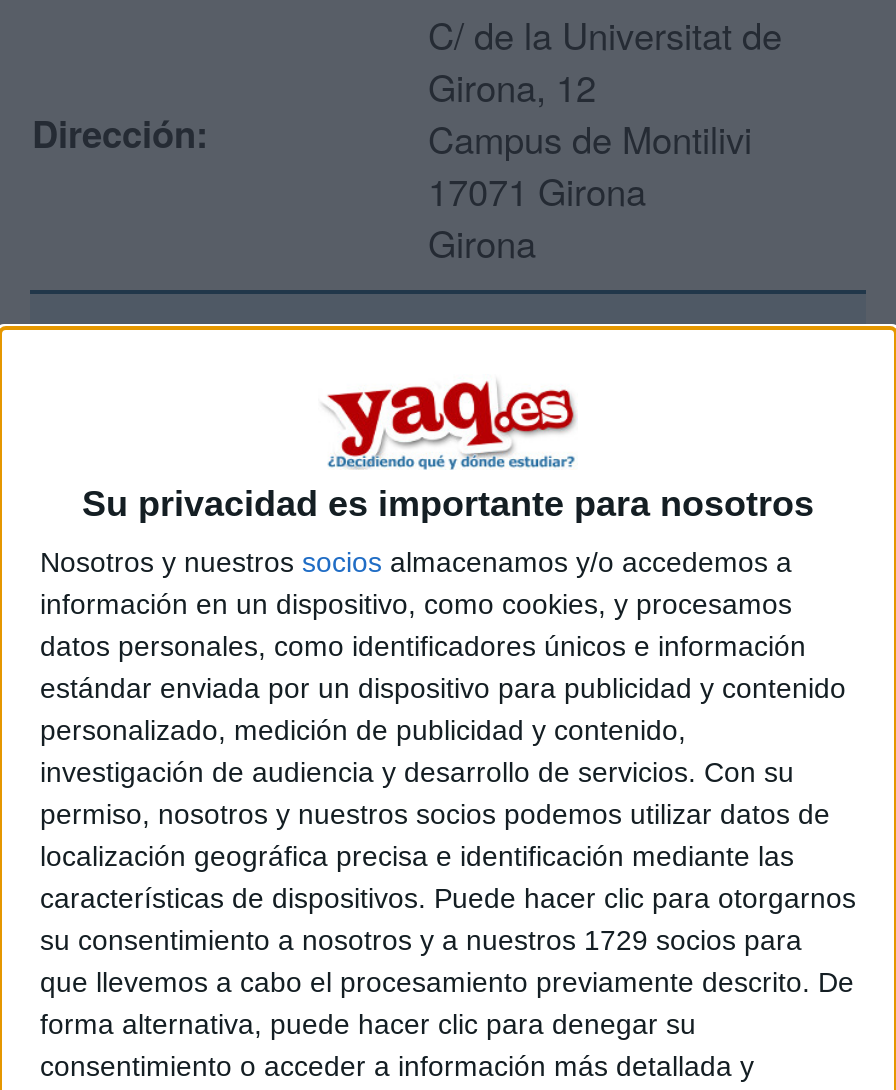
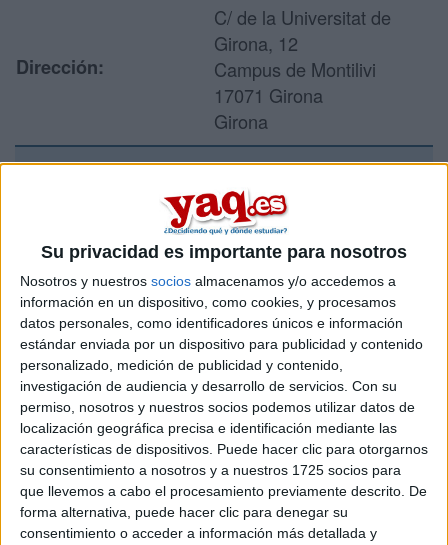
- su consentimiento a nosotros y a nuestros 1729 socios para
+ su consentimiento a nosotros y a nuestros 1725 socios para
